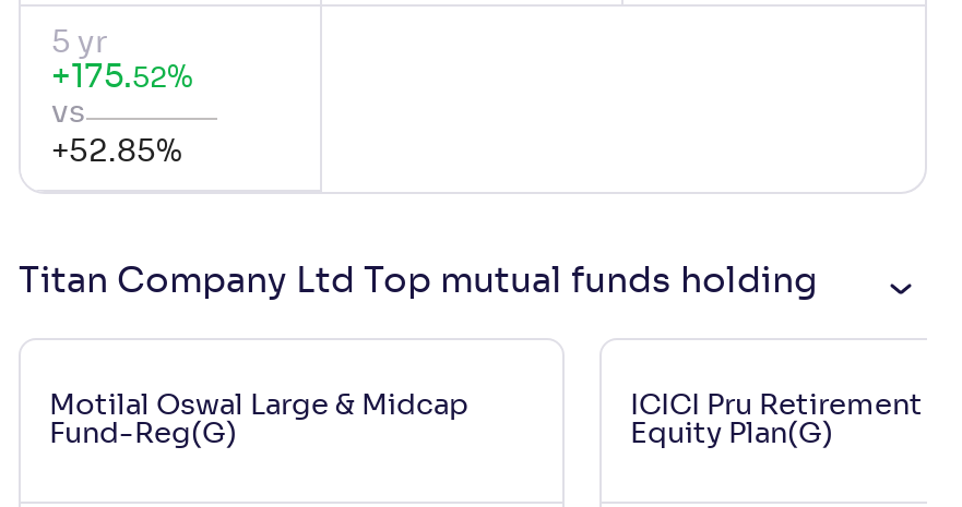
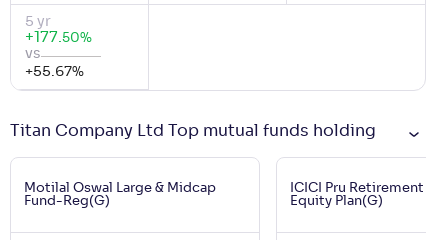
- +175.52%
+ +177.50%

- +52.85%
+ +55.67%
